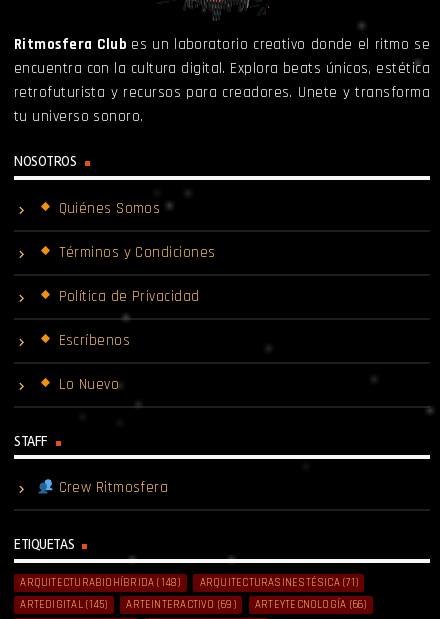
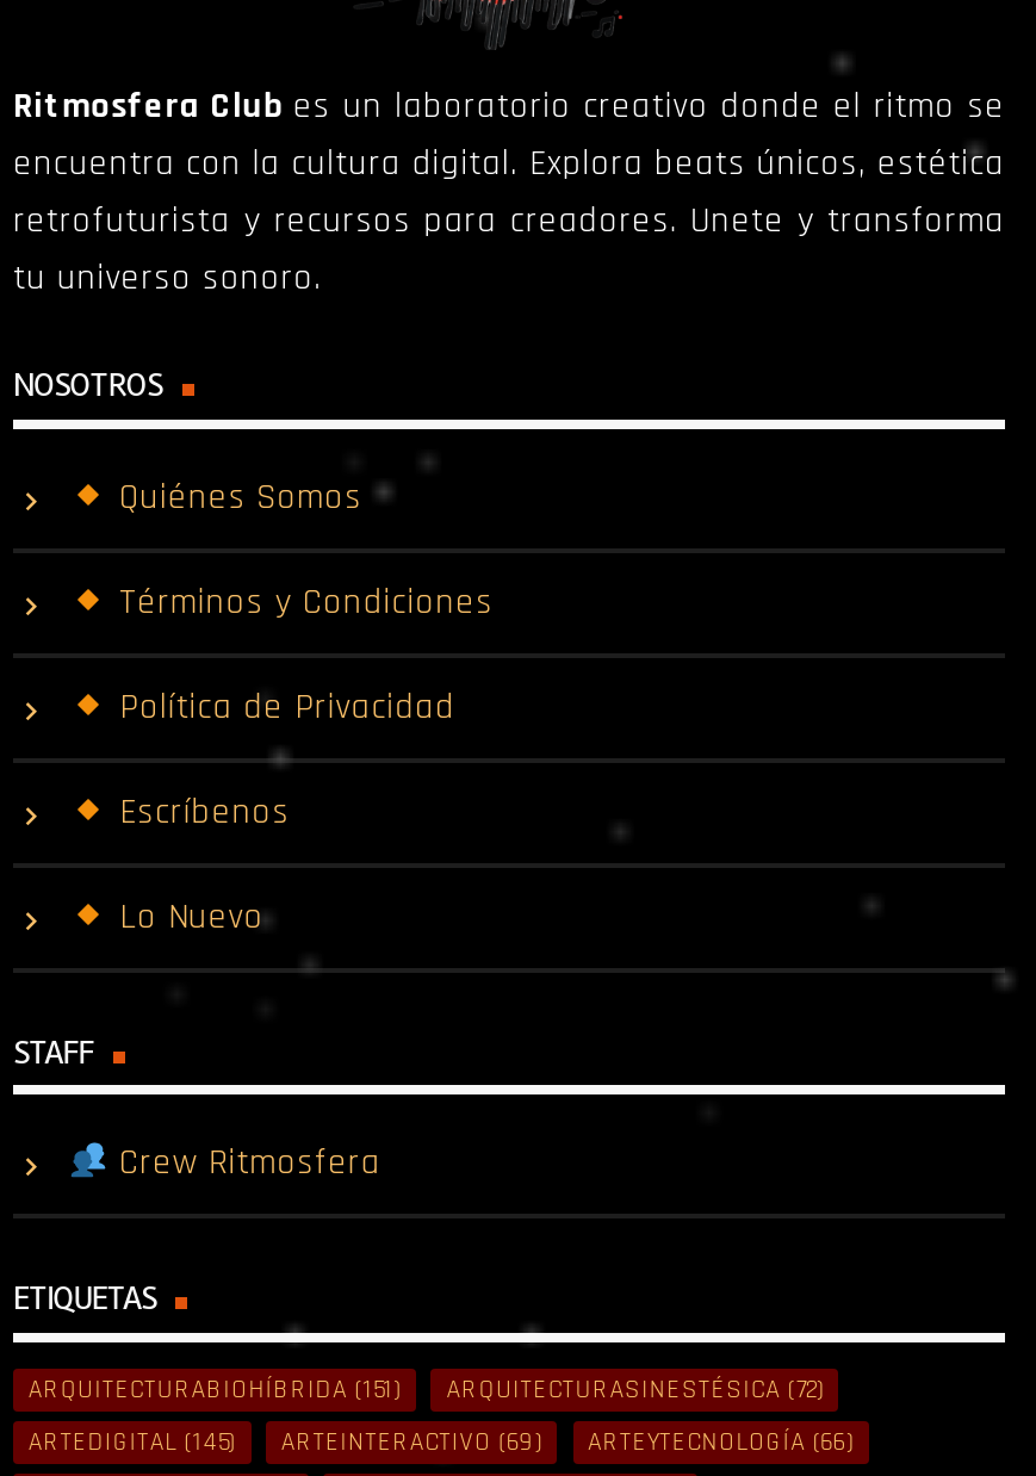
- ARQUITECTURABIOHÍBRIDA (148)
+ ARQUITECTURABIOHÍBRIDA (151)

- ARQUITECTURASINESTÉSICA (71)
+ ARQUITECTURASINESTÉSICA (72)
